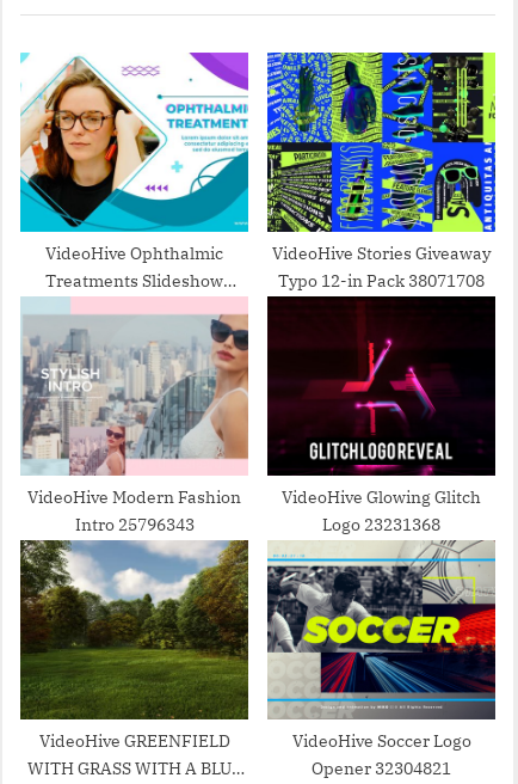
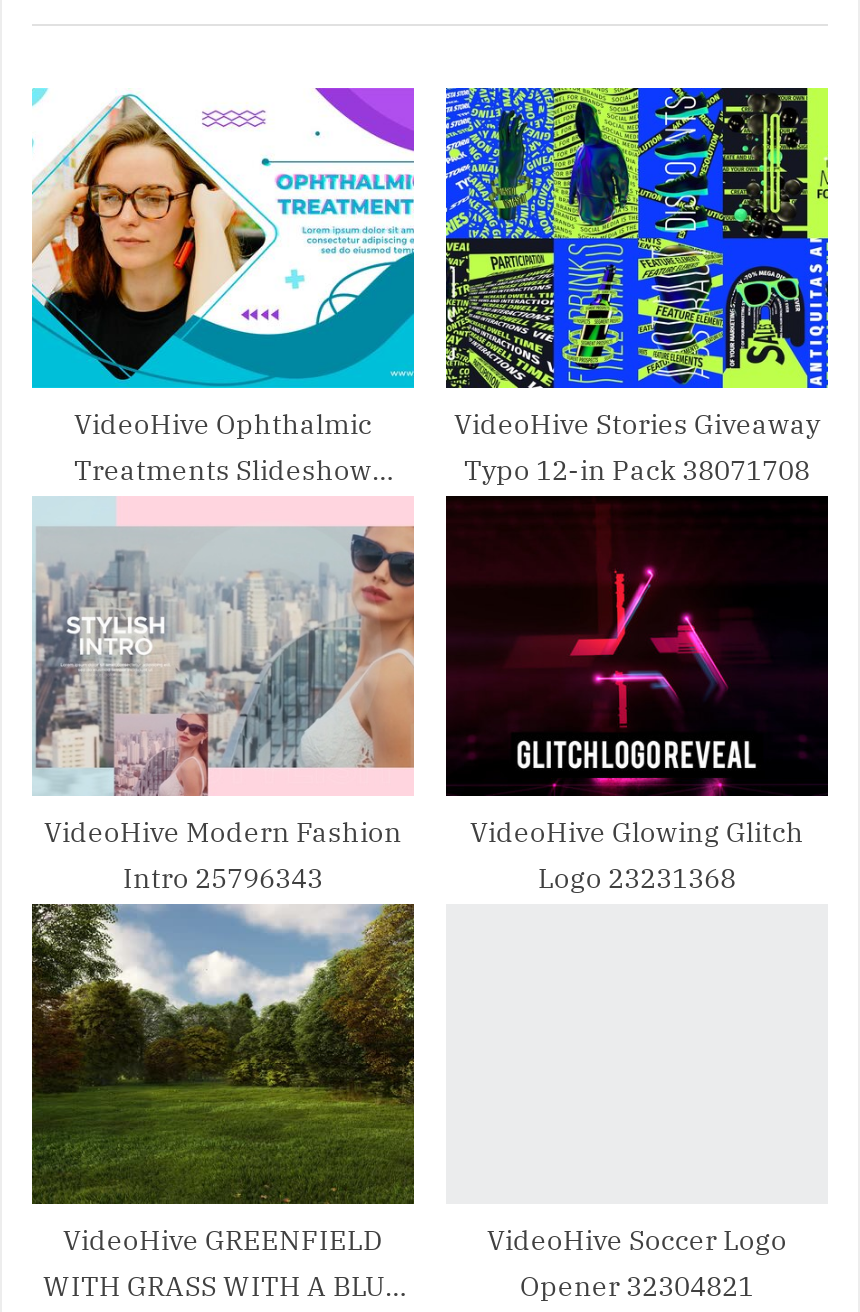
- [image]
